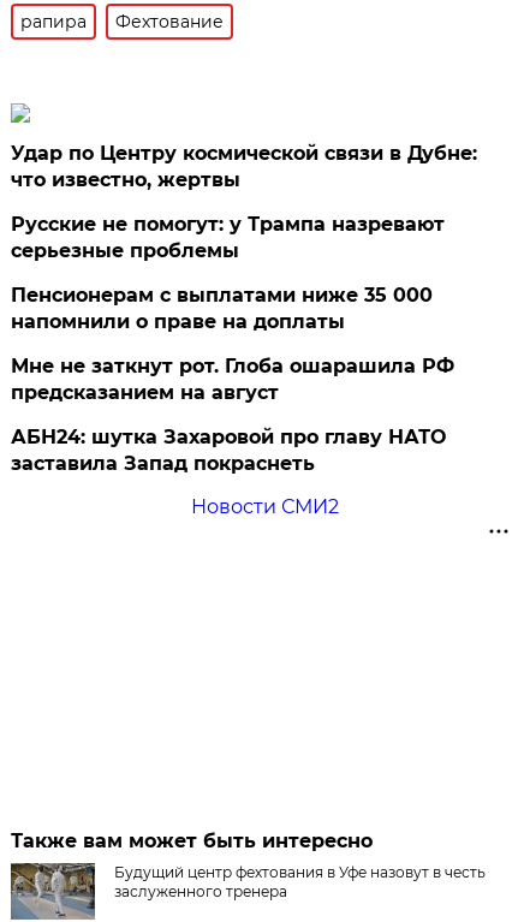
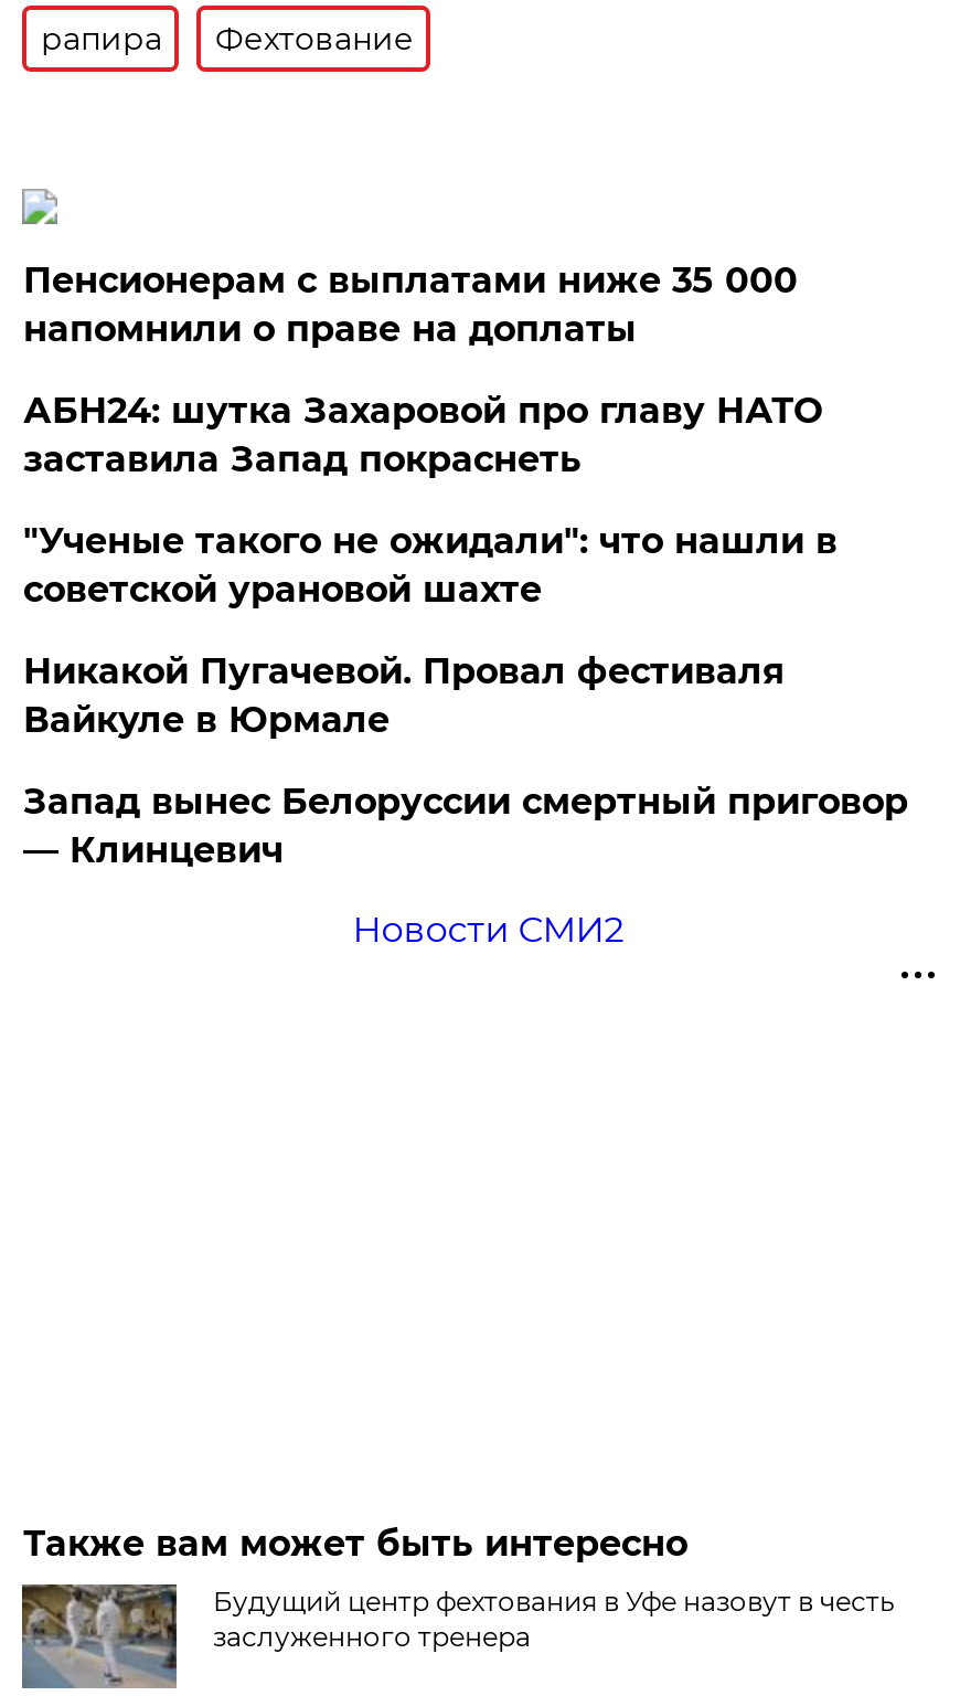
- Удар по Центру космической связи в Дубне:
- что известно, жертвы
- Русские не помогут: у Трампа назревают
- серьезные проблемы

moved up: Пенсионерам с выплатами ниже 35 000 | напомнили о праве на доплаты

- Мне не заткнут рот. Глоба ошарашила РФ
- предсказанием на август

moved up: АБН24: шутка Захаровой про главу НАТО | заставила Запад покраснеть

+ "Ученые такого не ожидали": что нашли в
+ советской урановой шахте
+ Никакой Пугачевой. Провал фестиваля
+ Вайкуле в Юрмале
+ Запад вынес Белоруссии смертный приговор
+ — Клинцевич
